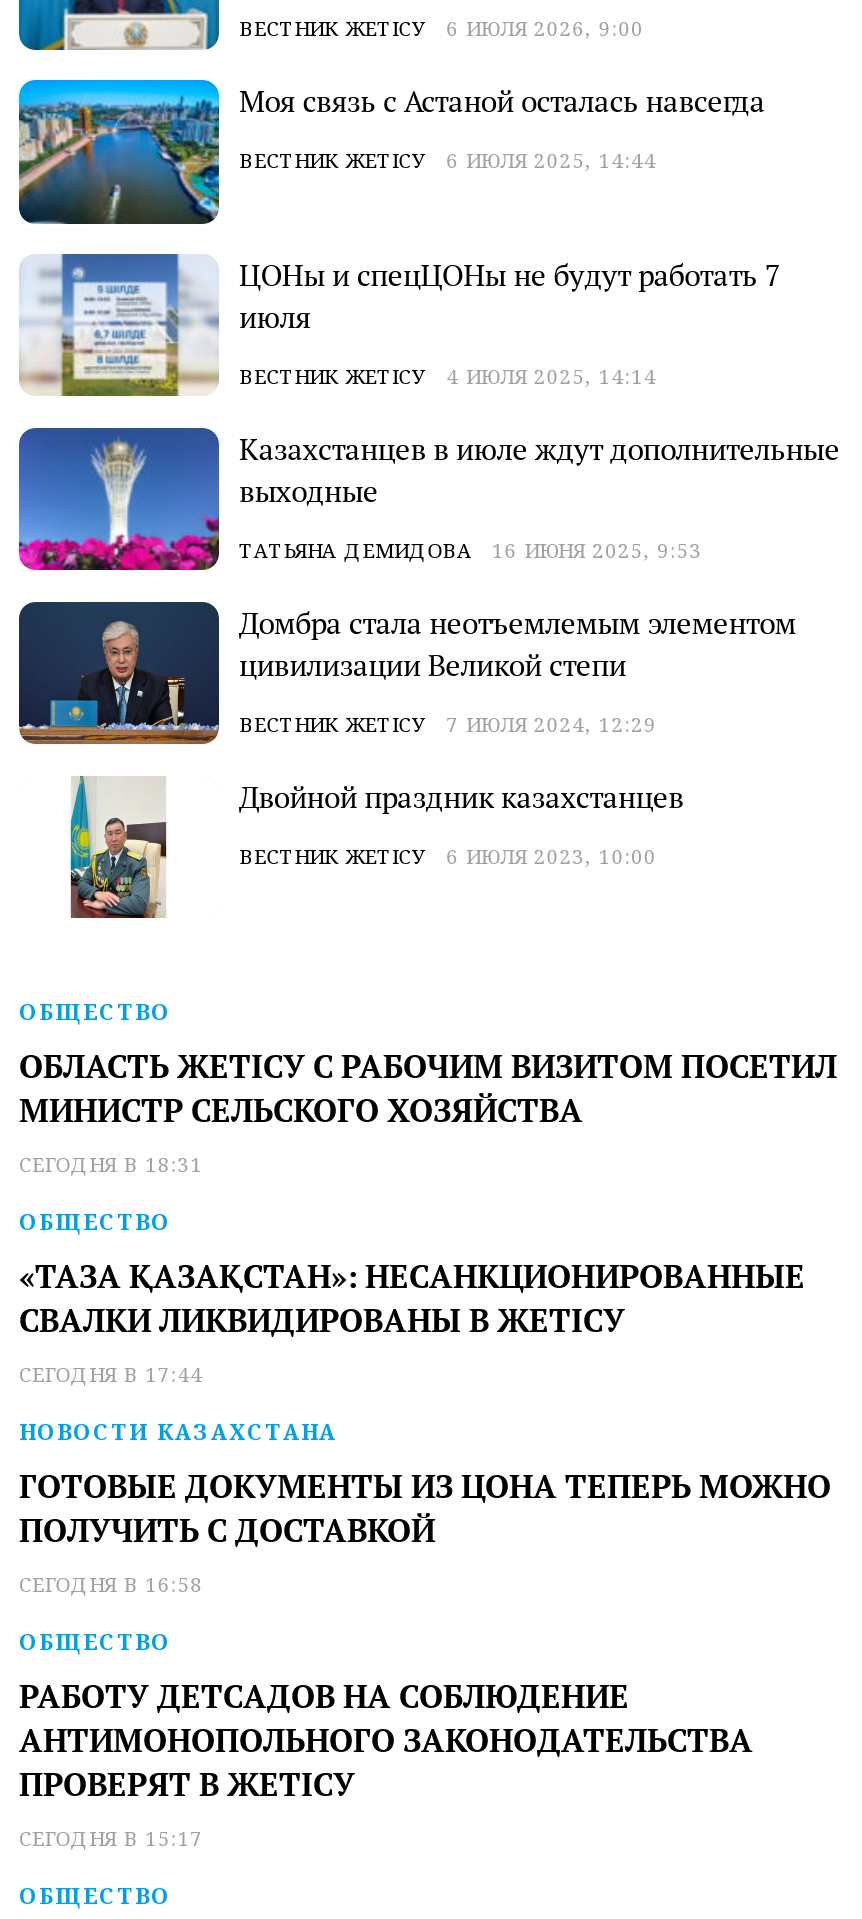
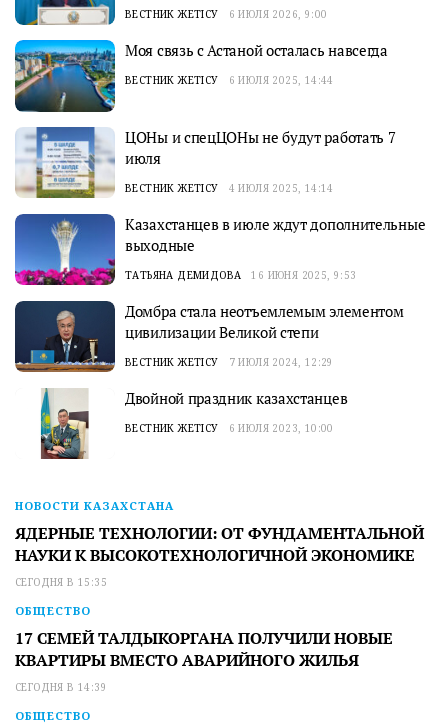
- ОБЩЕСТВО
- ОБЛАСТЬ ЖЕТІСУ С РАБОЧИМ ВИЗИТОМ ПОСЕТИЛ
- МИНИСТР СЕЛЬСКОГО ХОЗЯЙСТВА
- СЕГОДНЯ В 18:31
- ОБЩЕСТВО
- «ТАЗА ҚАЗАҚСТАН»: НЕСАНКЦИОНИРОВАННЫЕ
- СВАЛКИ ЛИКВИДИРОВАНЫ В ЖЕТІСУ
- СЕГОДНЯ В 17:44

- ГОТОВЫЕ ДОКУМЕНТЫ ИЗ ЦОНА ТЕПЕРЬ МОЖНО
- ПОЛУЧИТЬ С ДОСТАВКОЙ
- СЕГОДНЯ В 16:58
+ ЯДЕРНЫЕ ТЕХНОЛОГИИ: ОТ ФУНДАМЕНТАЛЬНОЙ
+ НАУКИ К ВЫСОКОТЕХНОЛОГИЧНОЙ ЭКОНОМИКЕ
+ СЕГОДНЯ В 15:35

- РАБОТУ ДЕТСАДОВ НА СОБЛЮДЕНИЕ
- АНТИМОНОПОЛЬНОГО ЗАКОНОДАТЕЛЬСТВА
- ПРОВЕРЯТ В ЖЕТІСУ
- СЕГОДНЯ В 15:17
+ 17 СЕМЕЙ ТАЛДЫКОРГАНА ПОЛУЧИЛИ НОВЫЕ
+ КВАРТИРЫ ВМЕСТО АВАРИЙНОГО ЖИЛЬЯ
+ СЕГОДНЯ В 14:39
